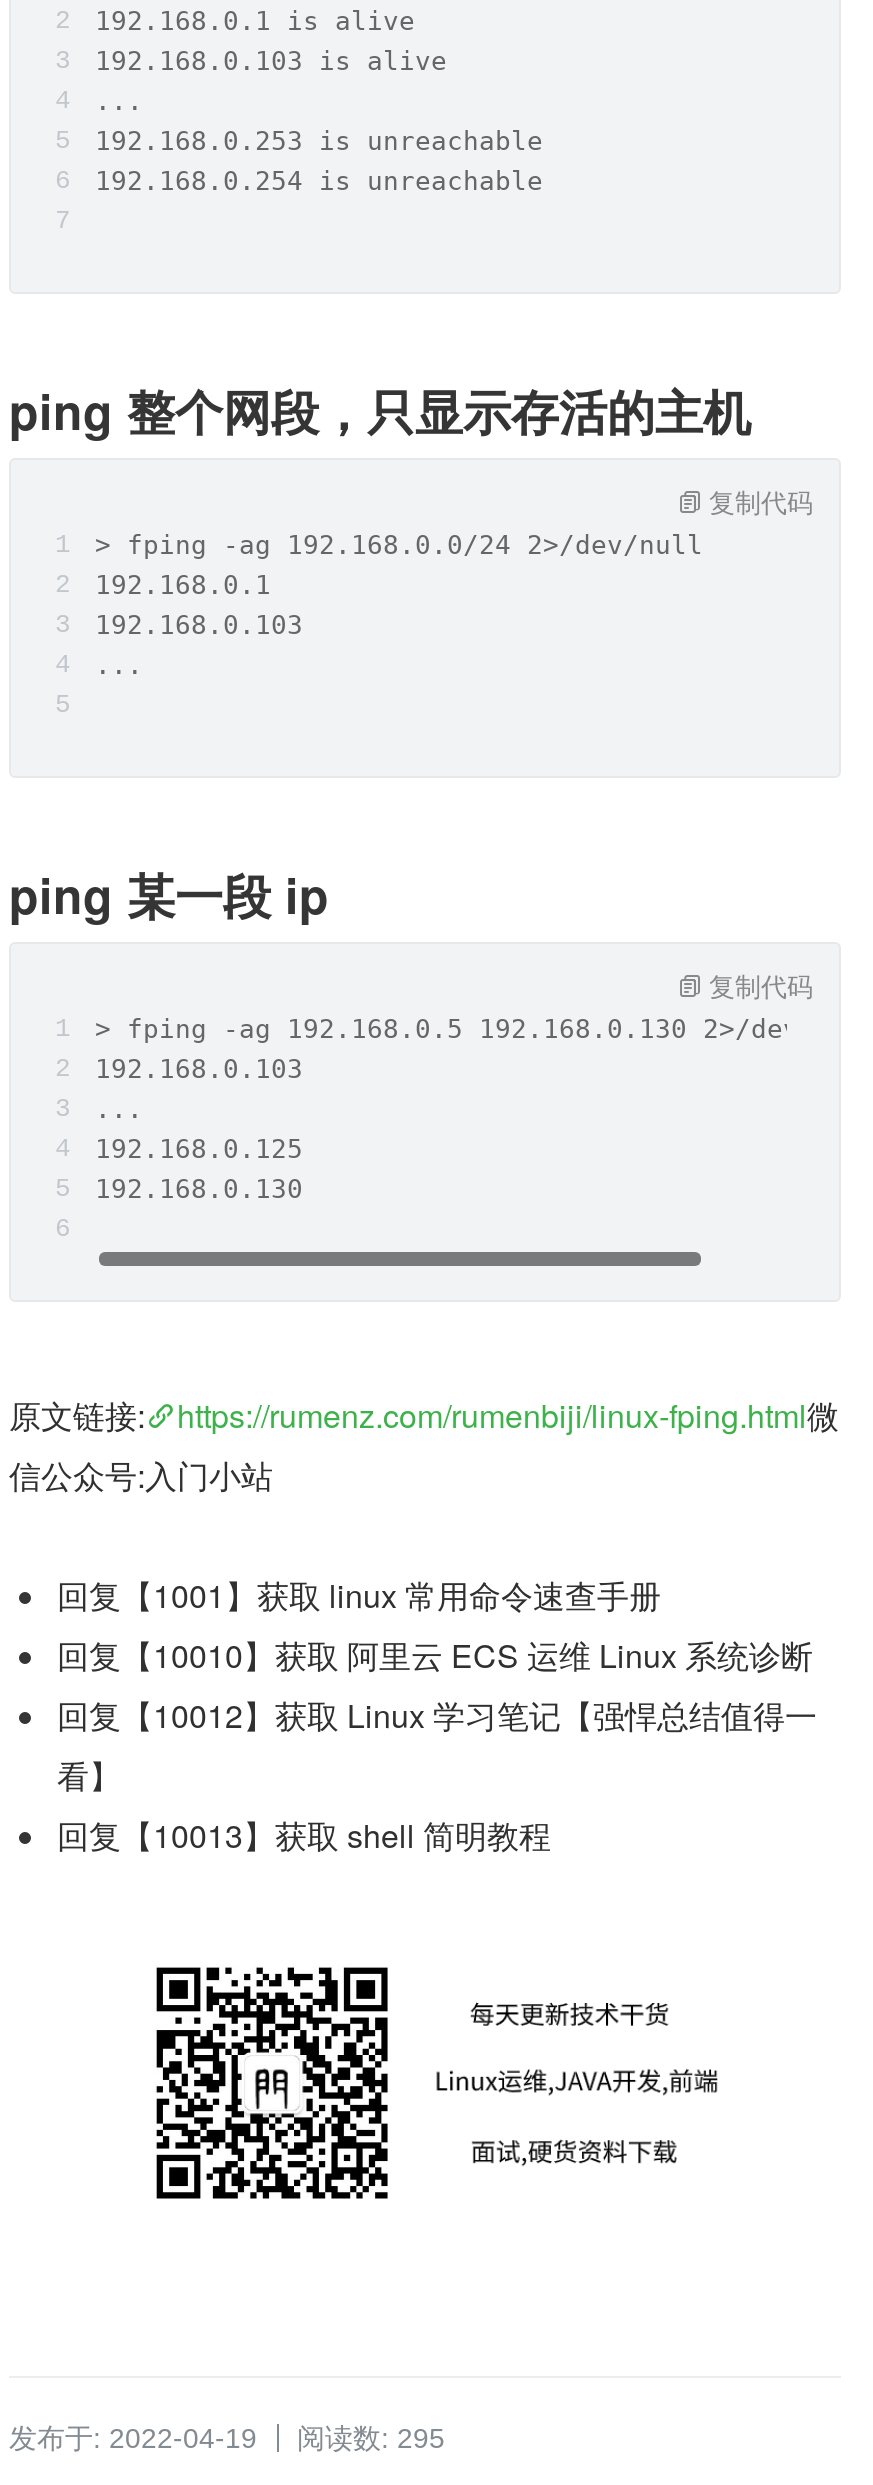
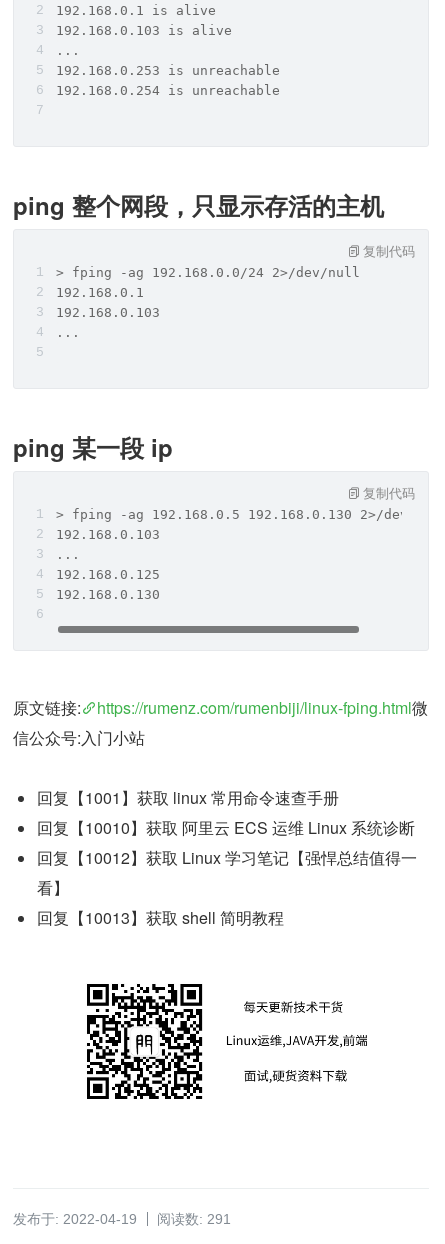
- 发布于: 2022-04-19 阅读数: 295
+ 发布于: 2022-04-19 阅读数: 291
